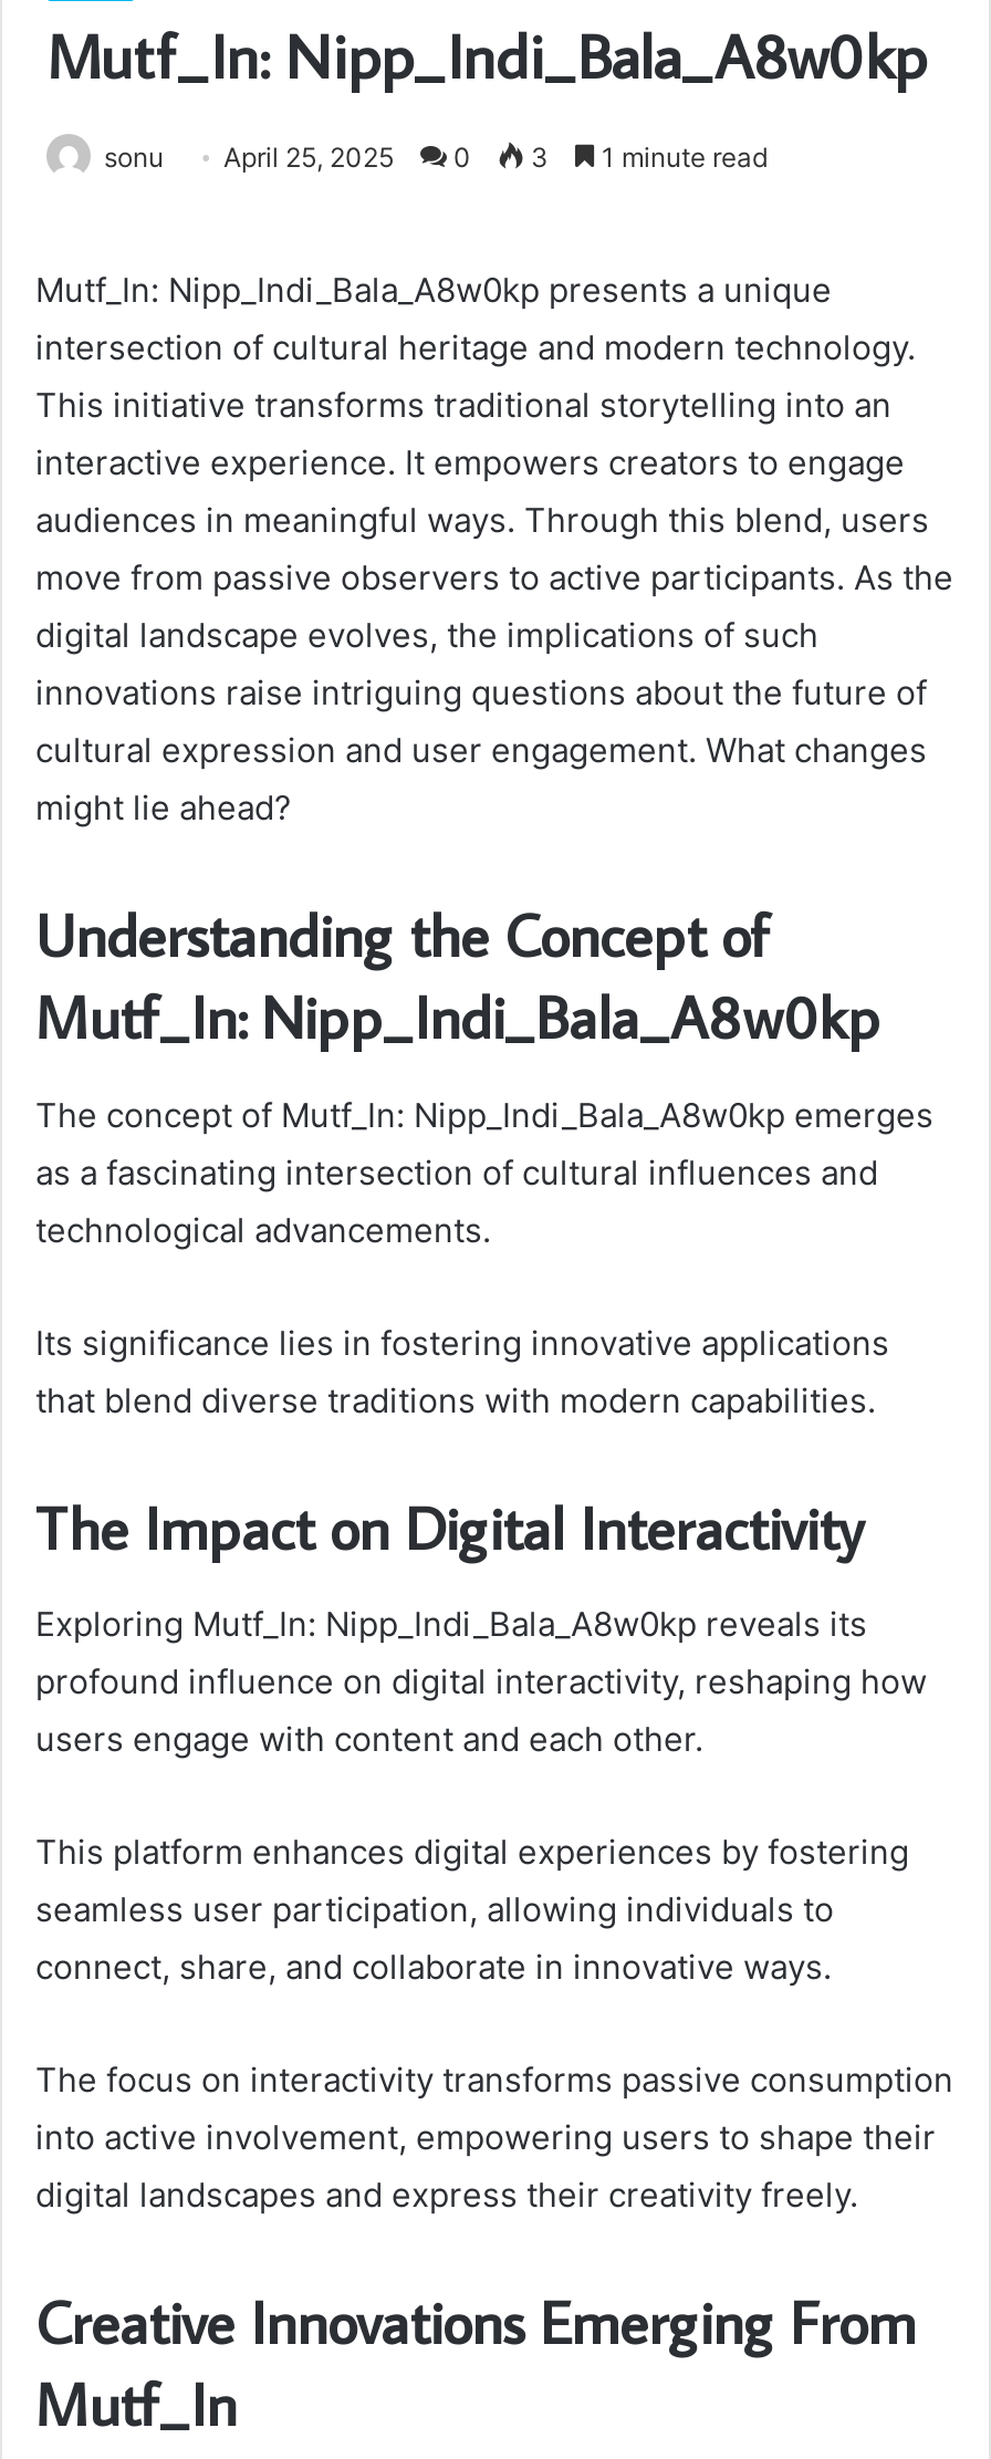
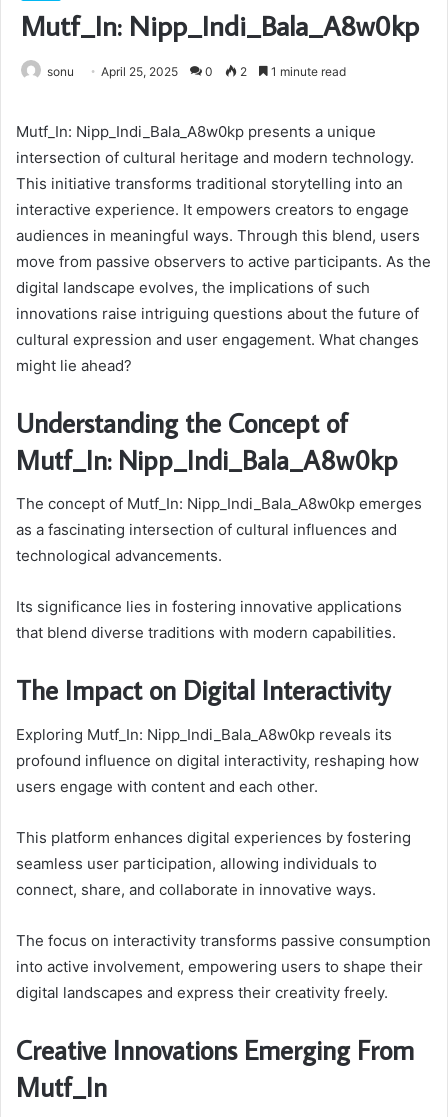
- sonu April 25, 2025 0 3 1 minute read
+ sonu April 25, 2025 0 2 1 minute read
